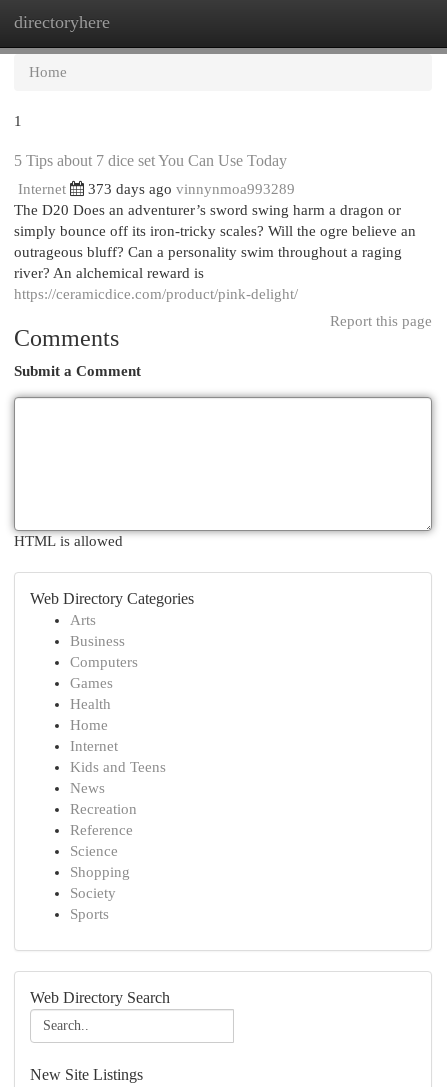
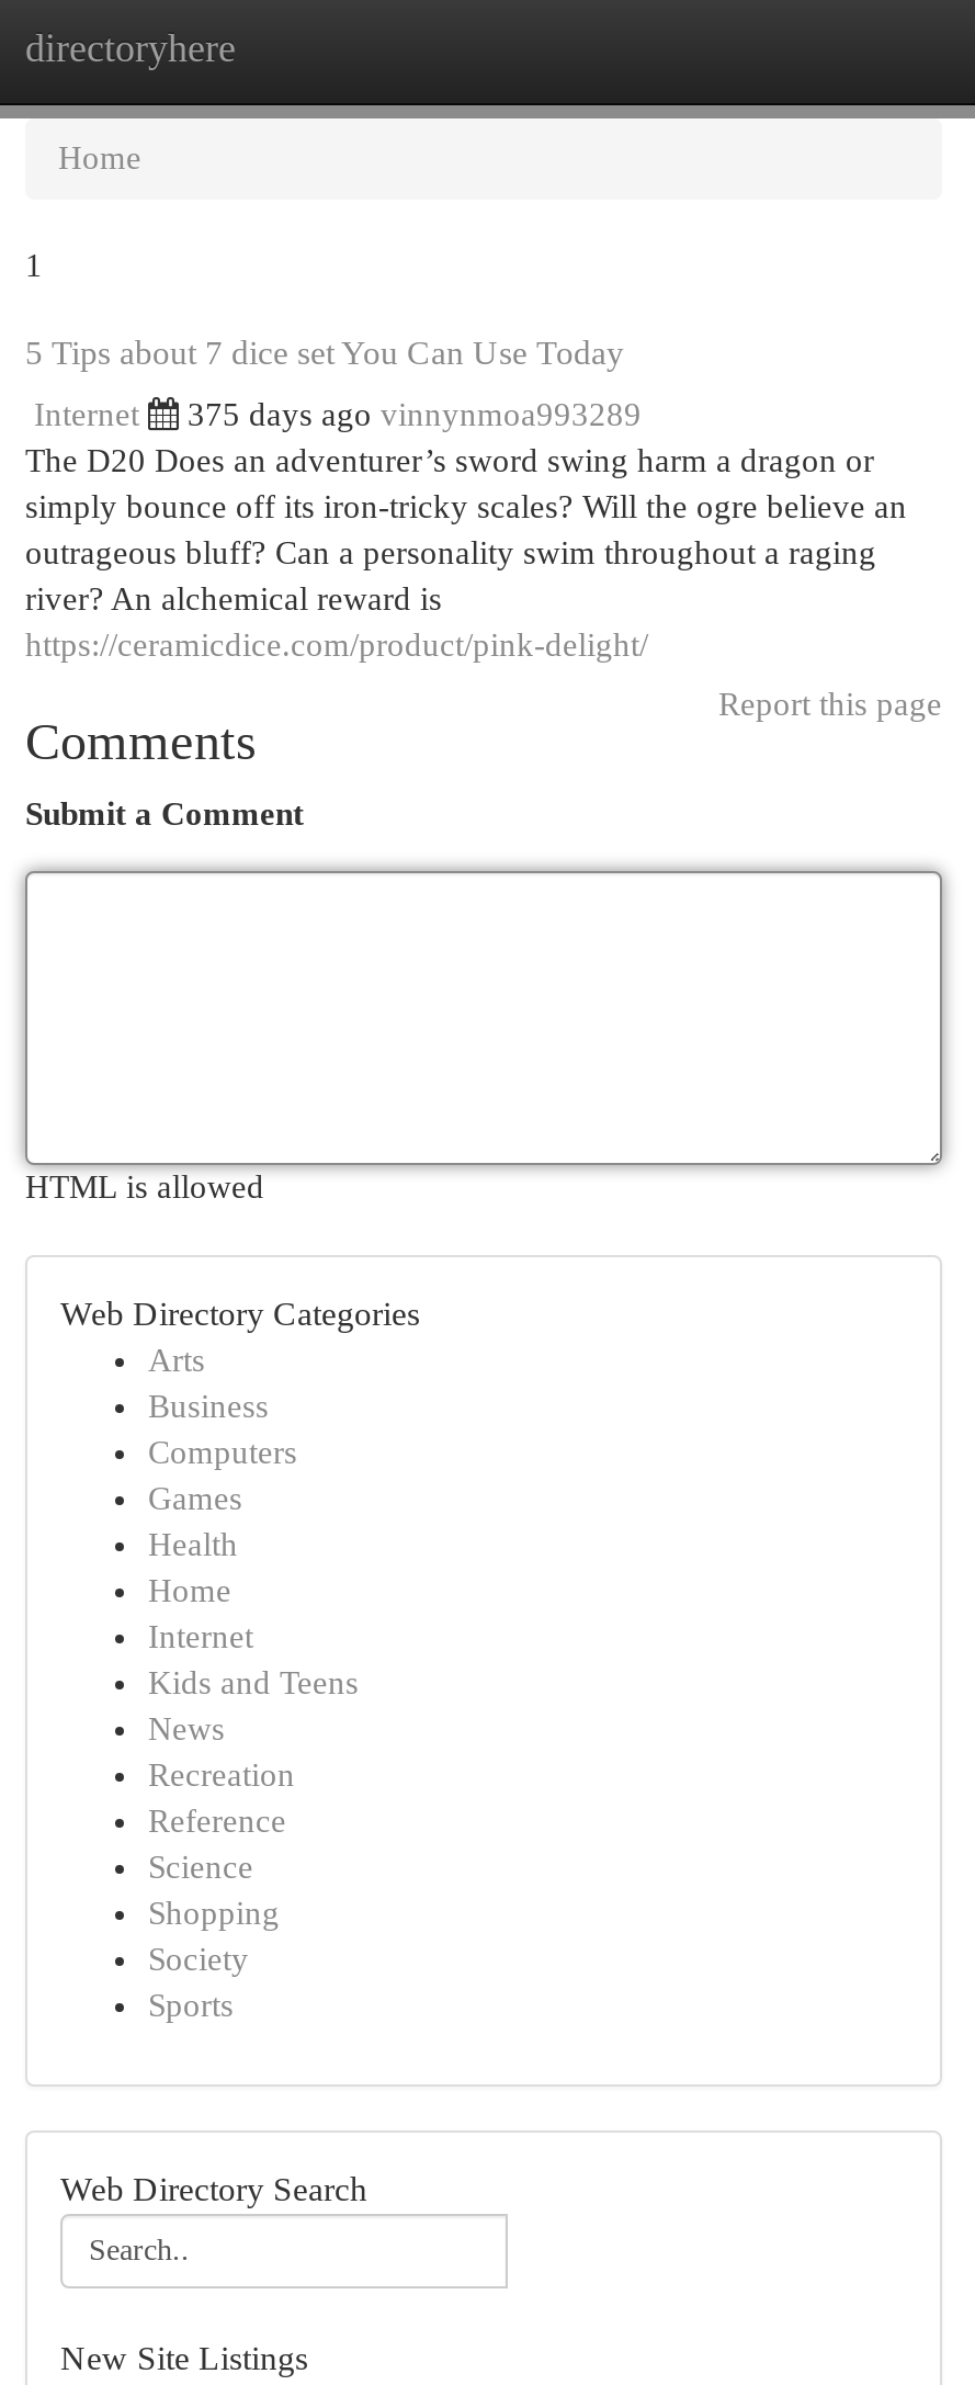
- 373 days ago vinnynmoa993289
+ 375 days ago vinnynmoa993289
